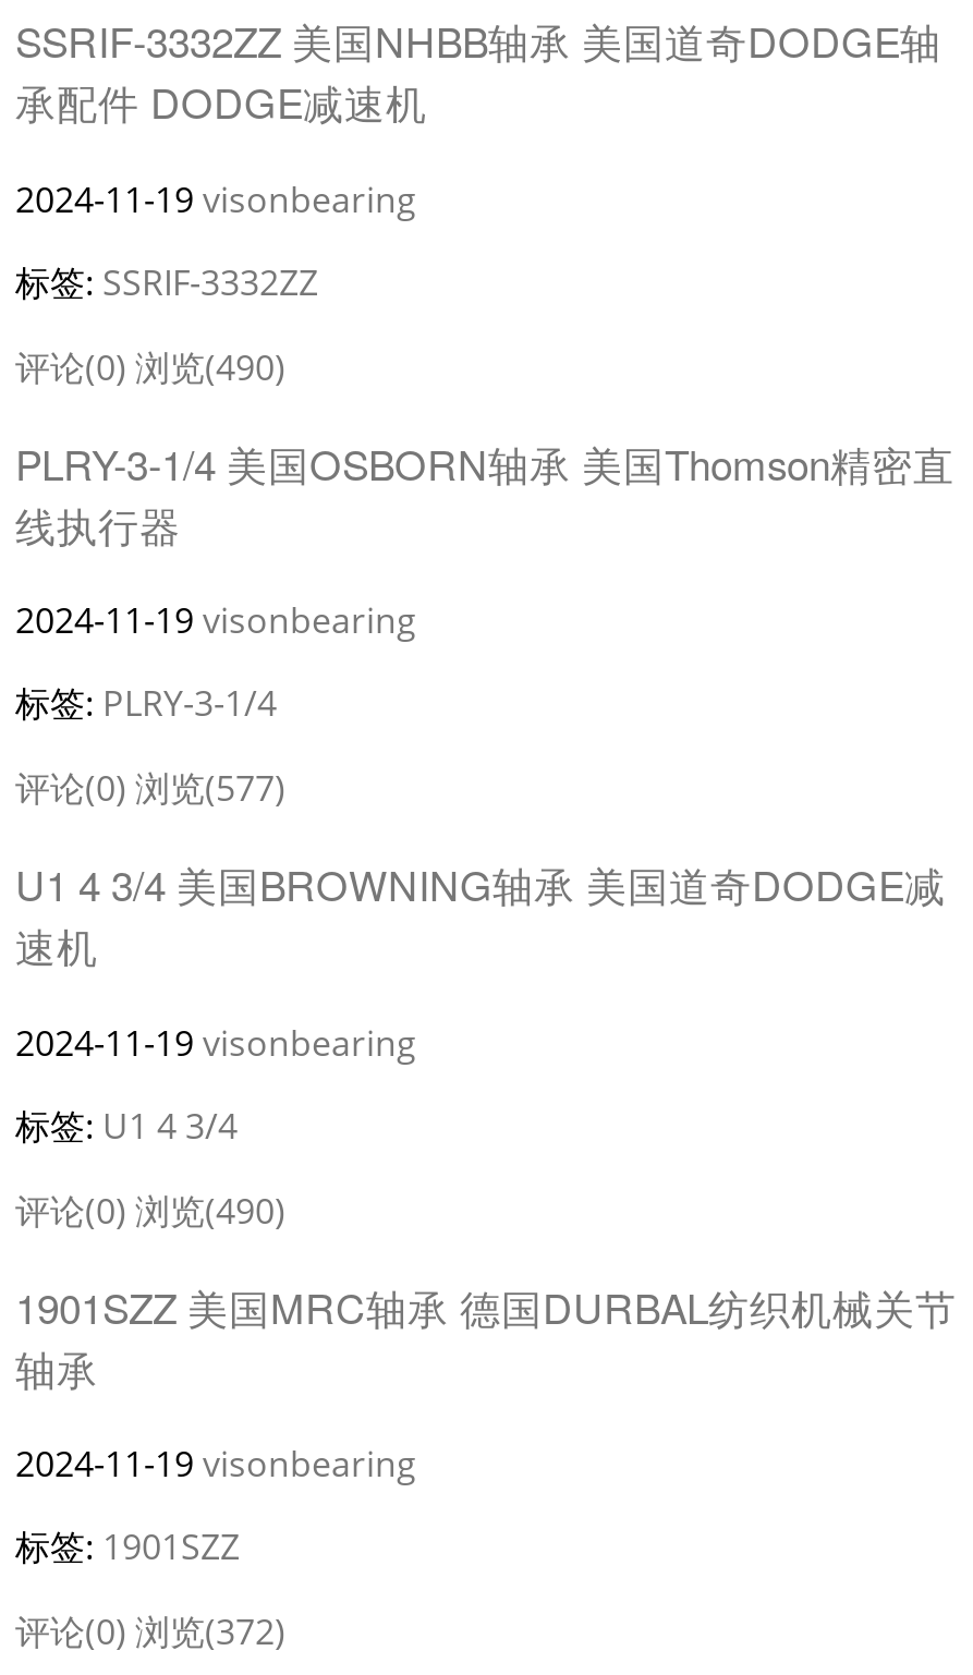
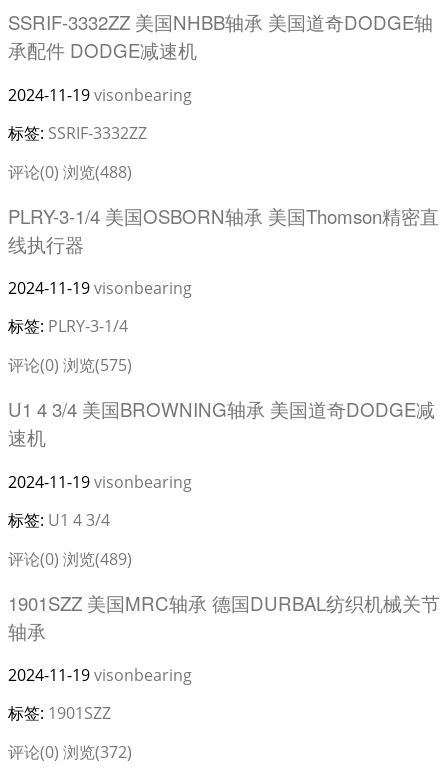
- 评论(0) 浏览(490)
+ 评论(0) 浏览(488)

- 评论(0) 浏览(577)
+ 评论(0) 浏览(575)

- 评论(0) 浏览(490)
+ 评论(0) 浏览(489)
